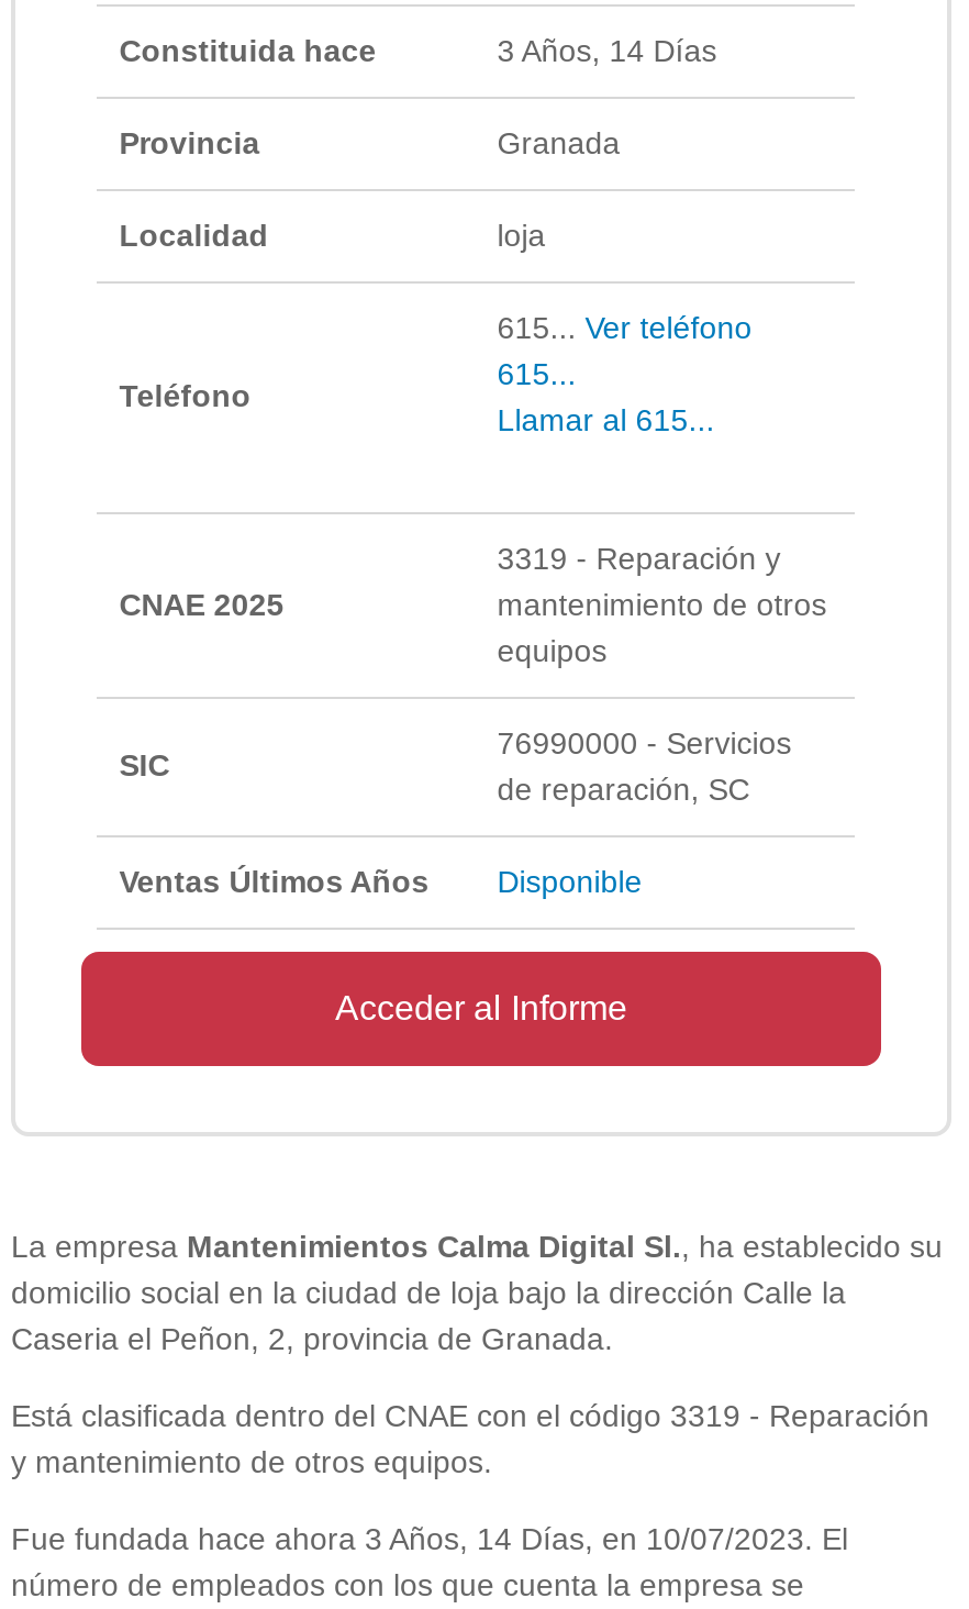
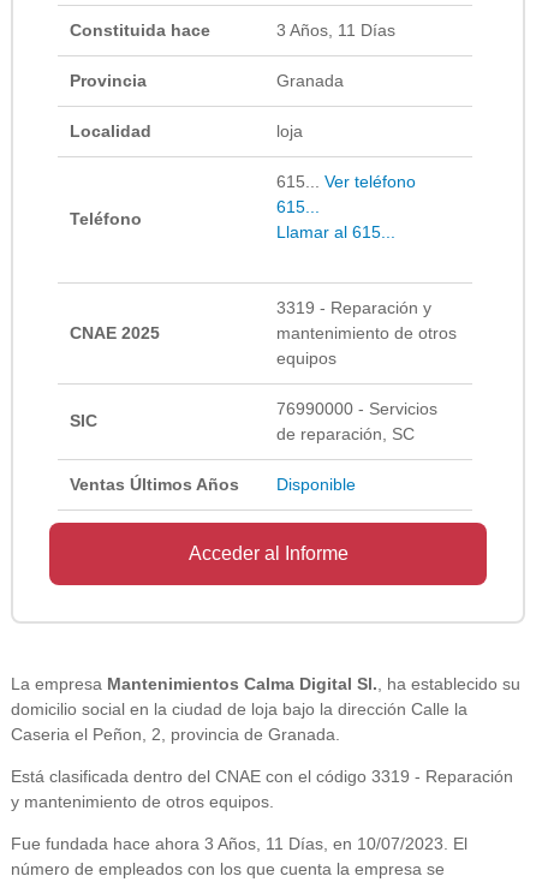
- 3 Años, 14 Días
+ 3 Años, 11 Días

- Fue fundada hace ahora 3 Años, 14 Días, en 10/07/2023. El
+ Fue fundada hace ahora 3 Años, 11 Días, en 10/07/2023. El
